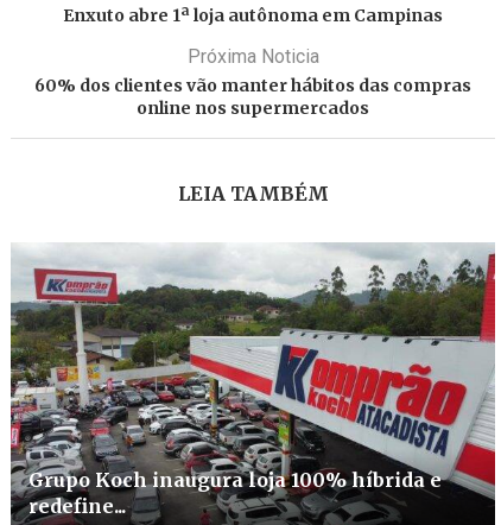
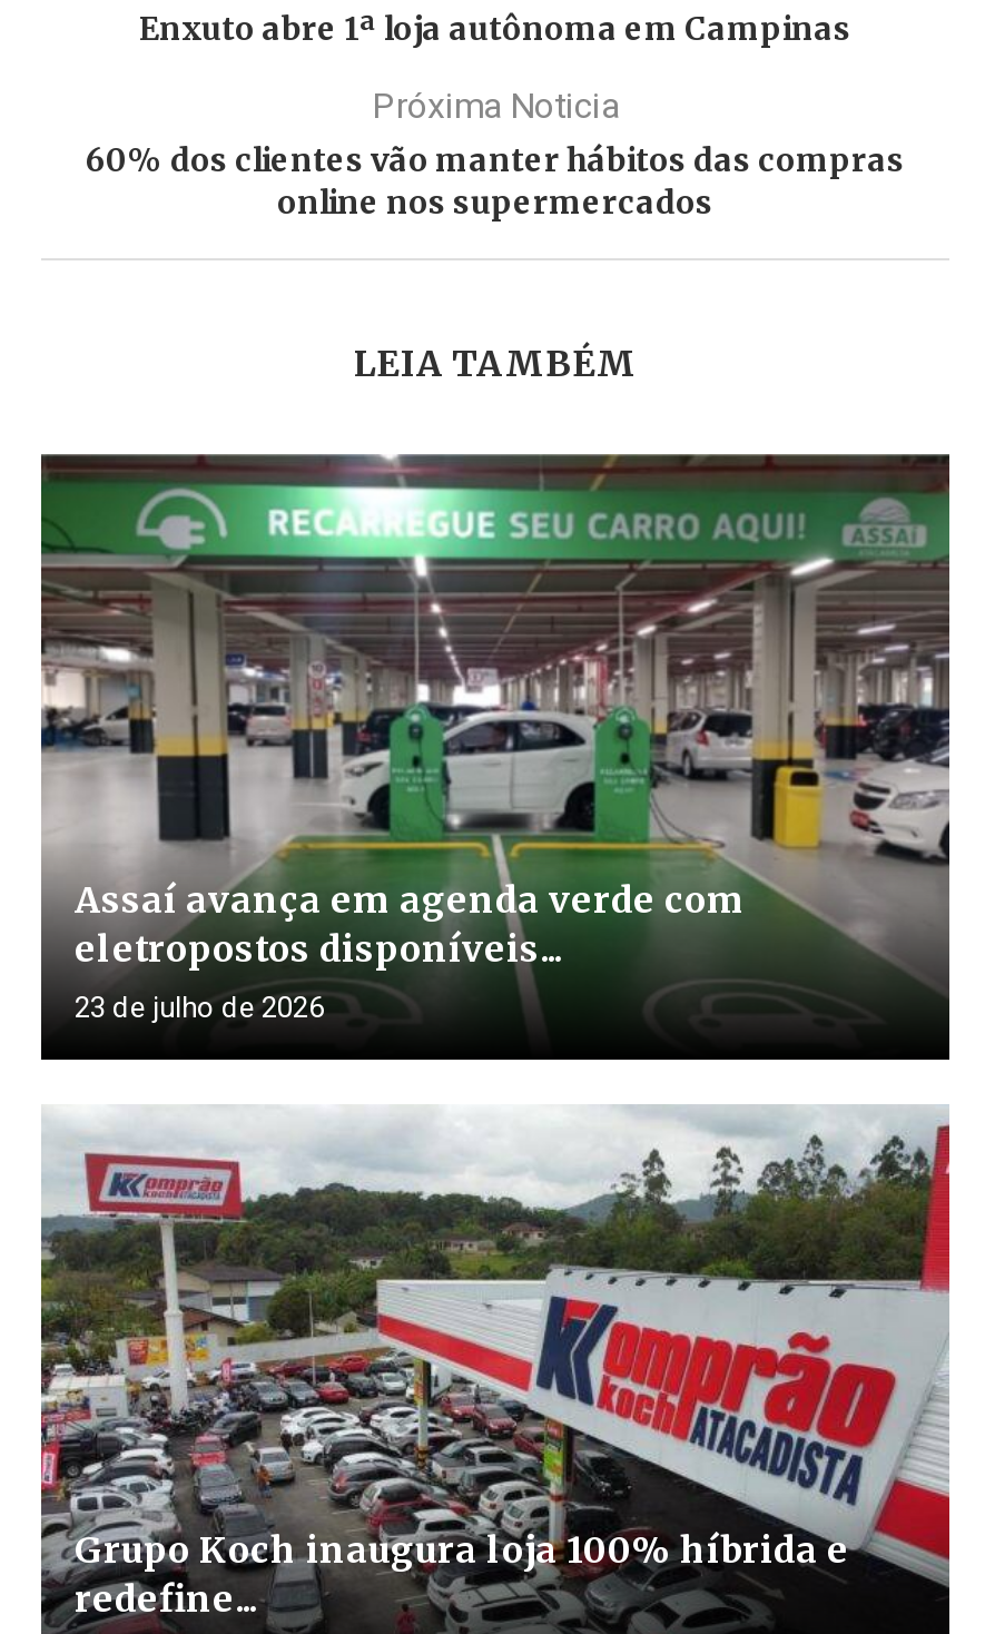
+ [image]
+ Assaí avança em agenda verde com
+ eletropostos disponíveis...
+ 23 de julho de 2026
